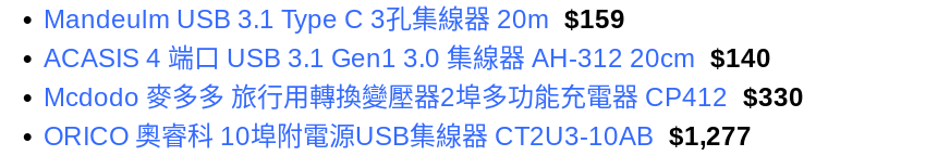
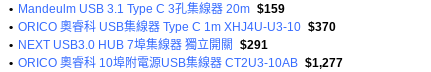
- • ACASIS 4 端口 USB 3.1 Gen1 3.0 集線器 AH-312 20cm $140
- • Mcdodo 麥多多 旅行用轉換變壓器2埠多功能充電器 CP412 $330
+ • ORICO 奧睿科 USB集線器 Type C 1m XHJ4U-U3-10 $370
+ • NEXT USB3.0 HUB 7埠集線器 獨立開關 $291
